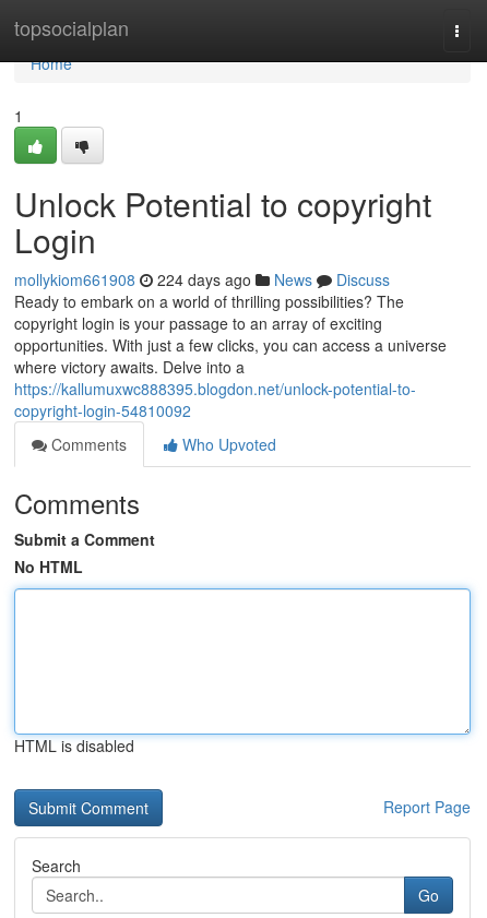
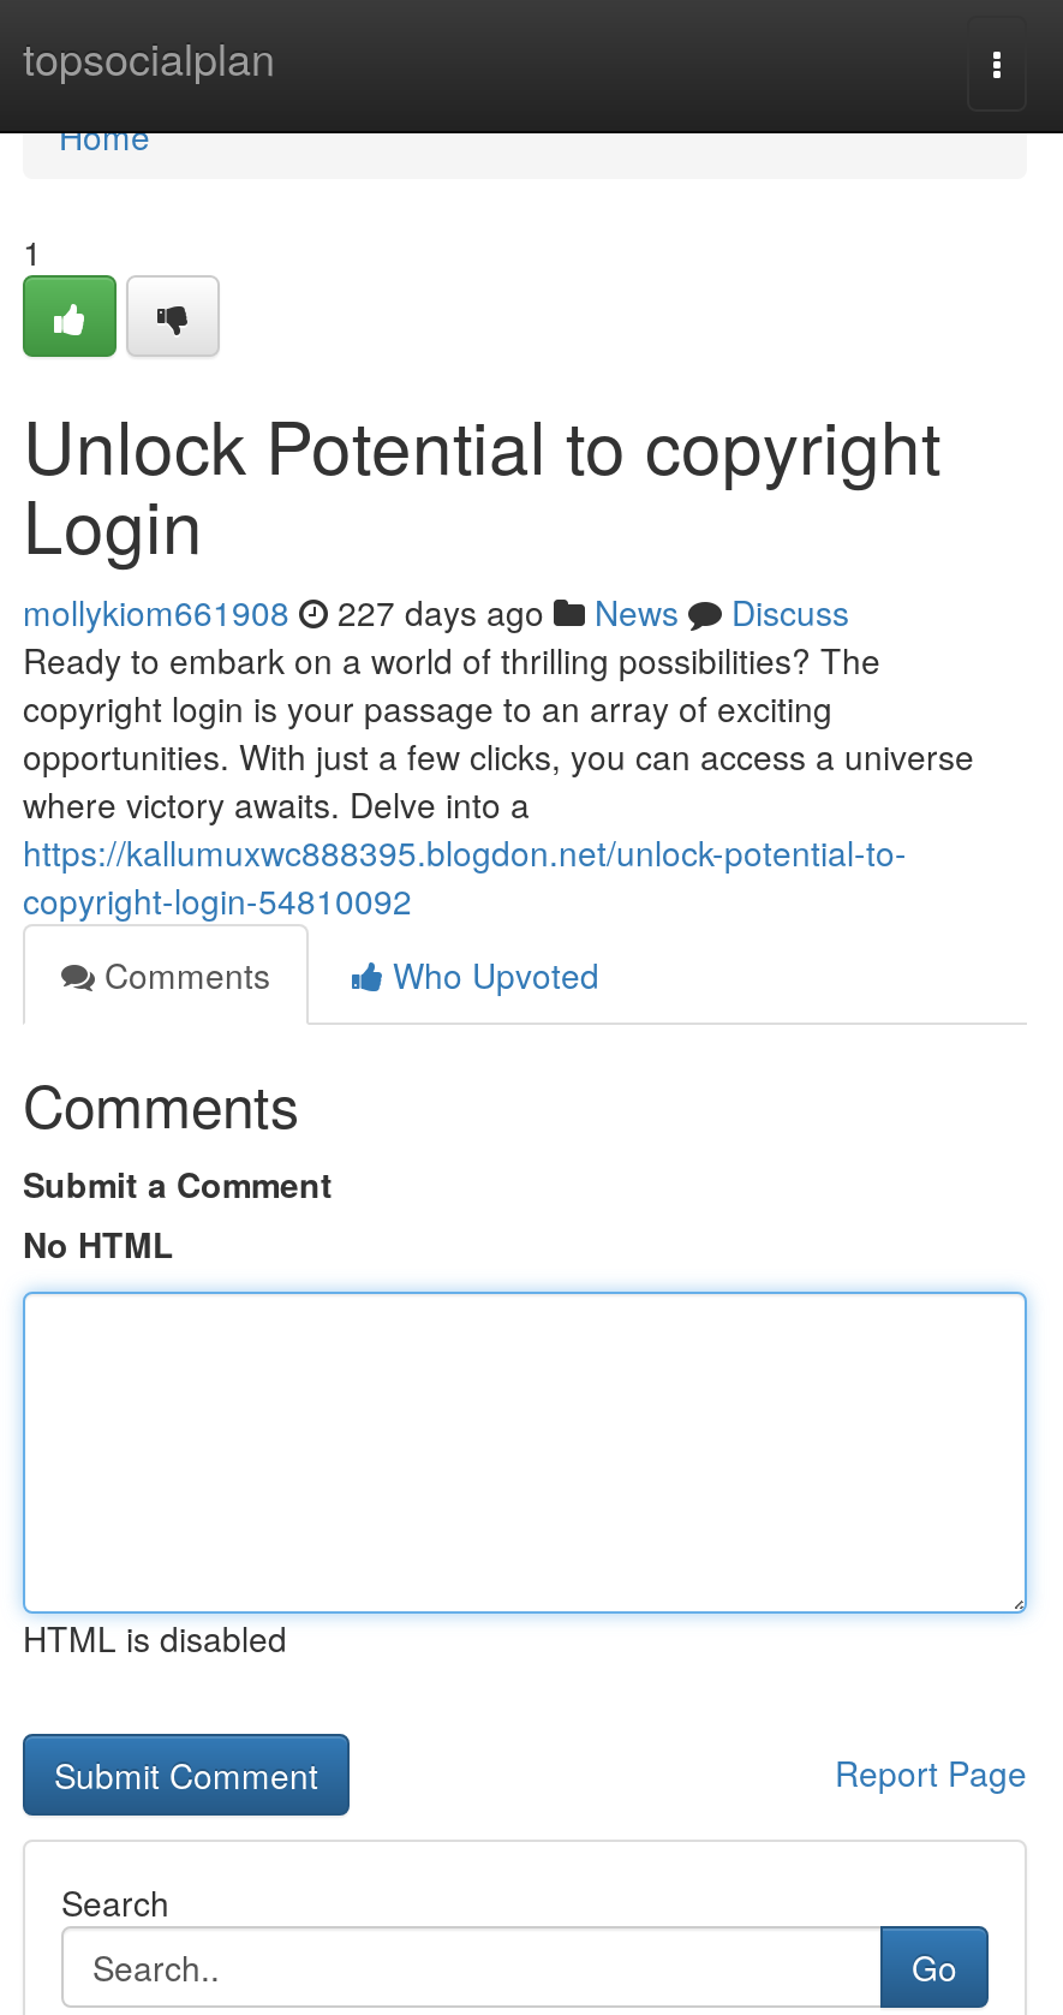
- mollykiom661908 224 days ago News Discuss
+ mollykiom661908 227 days ago News Discuss
